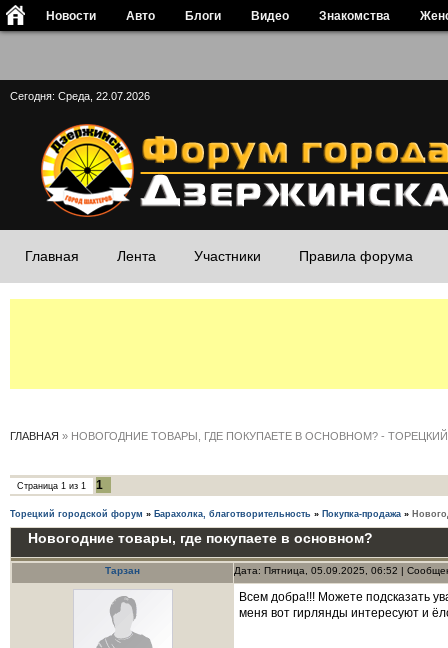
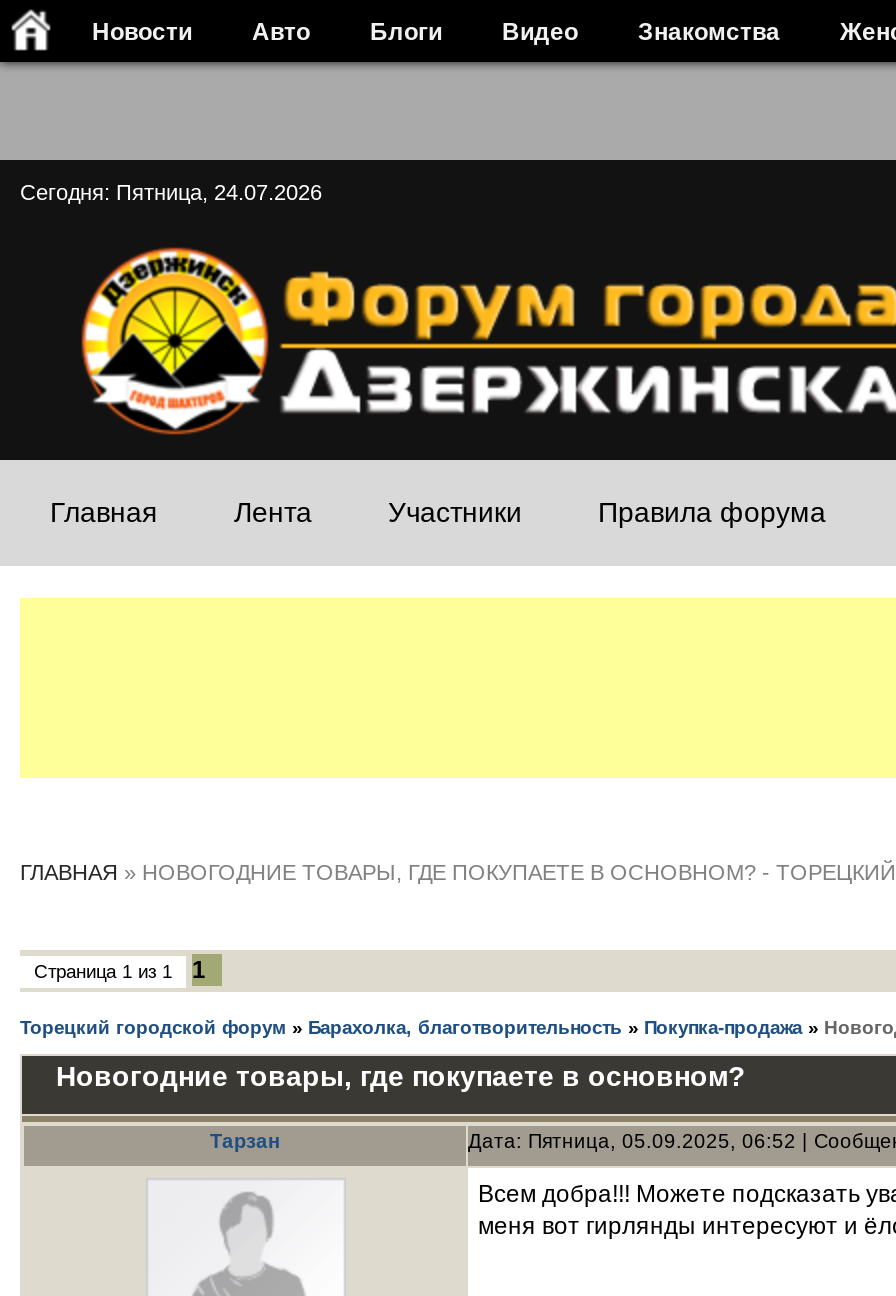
- Сегодня: Среда, 22.07.2026
+ Сегодня: Пятница, 24.07.2026
